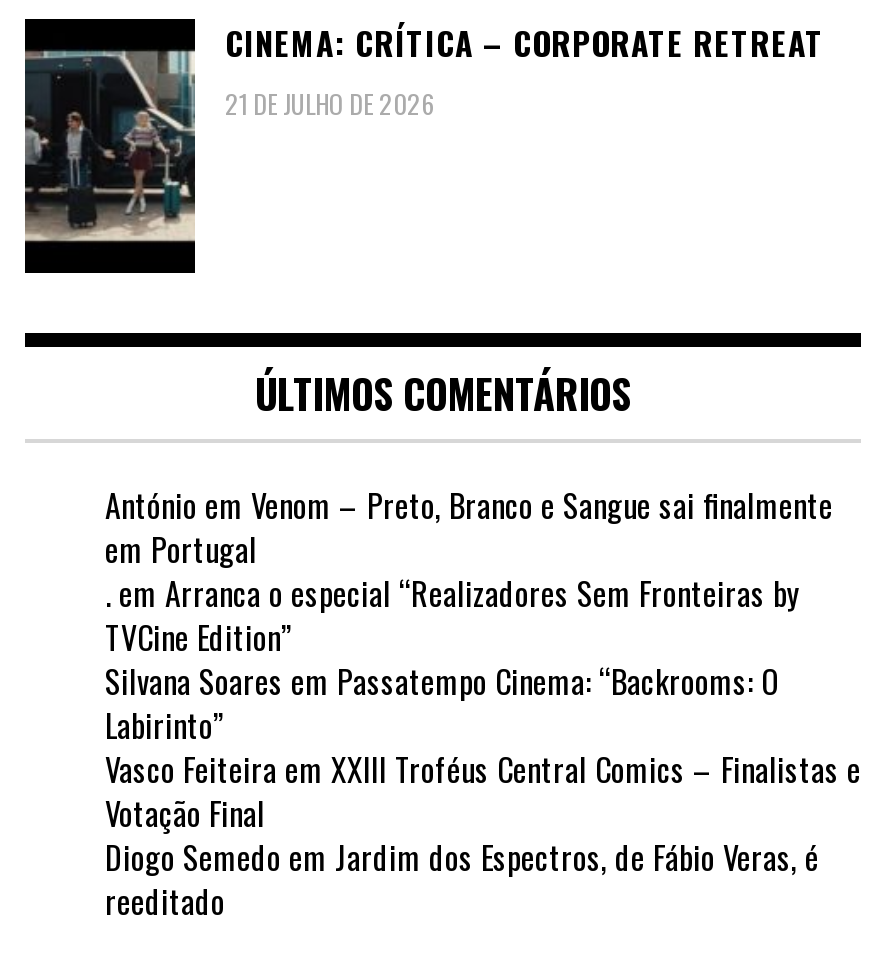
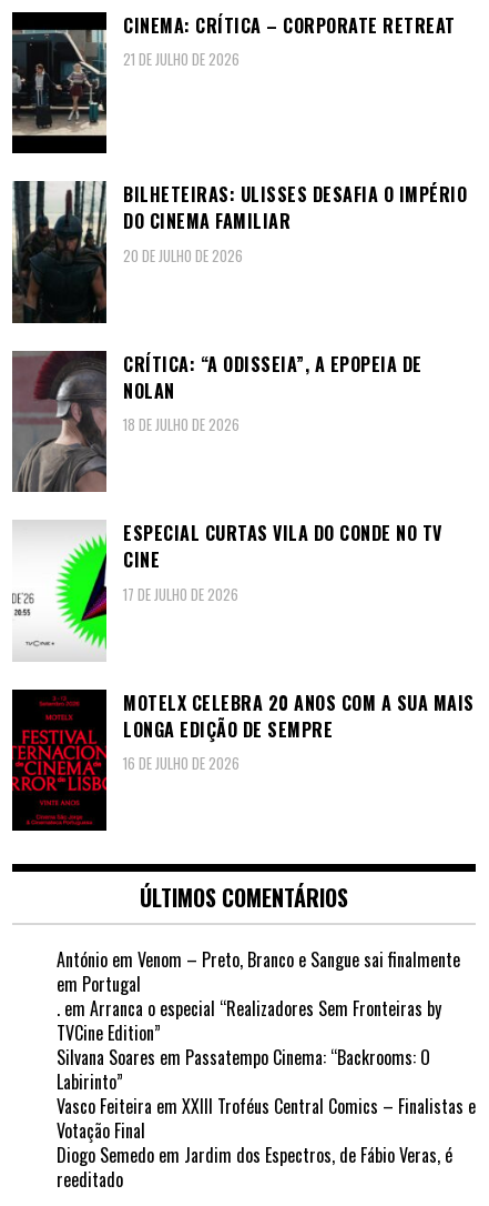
+ [image]
+ BILHETEIRAS: ULISSES DESAFIA O IMPÉRIO
+ DO CINEMA FAMILIAR
+ 20 DE JULHO DE 2026

+ [image]
+ CRÍTICA: “A ODISSEIA”, A EPOPEIA DE
+ NOLAN
+ 18 DE JULHO DE 2026

+ [image]
+ ESPECIAL CURTAS VILA DO CONDE NO TV
+ CINE
+ 17 DE JULHO DE 2026

+ [image]
+ MOTELX CELEBRA 20 ANOS COM A SUA MAIS
+ LONGA EDIÇÃO DE SEMPRE
+ 16 DE JULHO DE 2026
